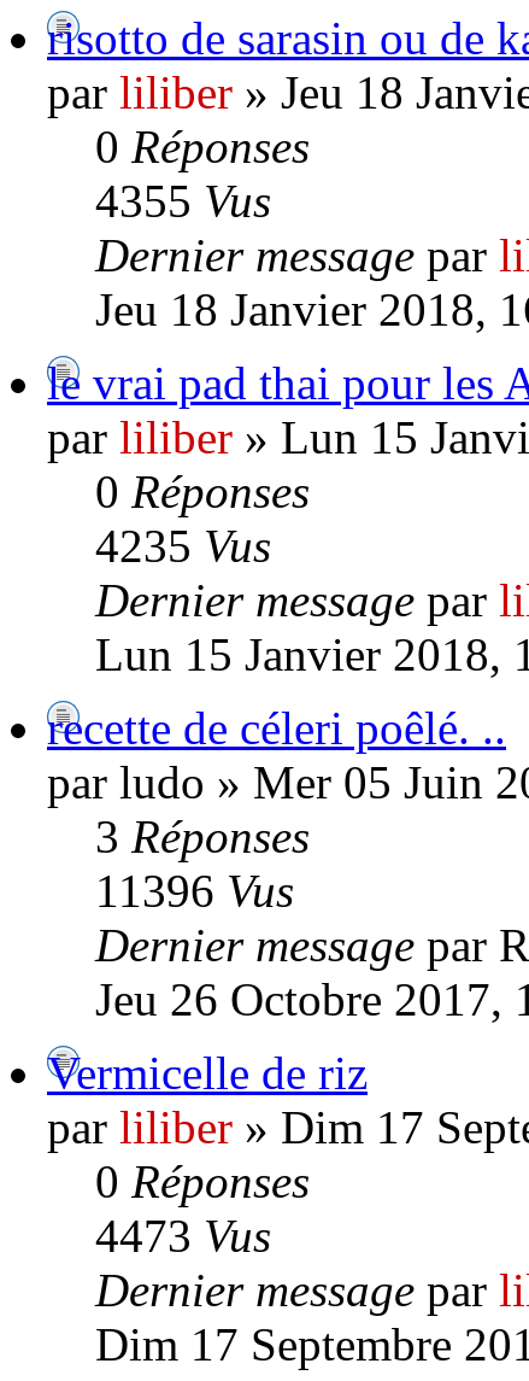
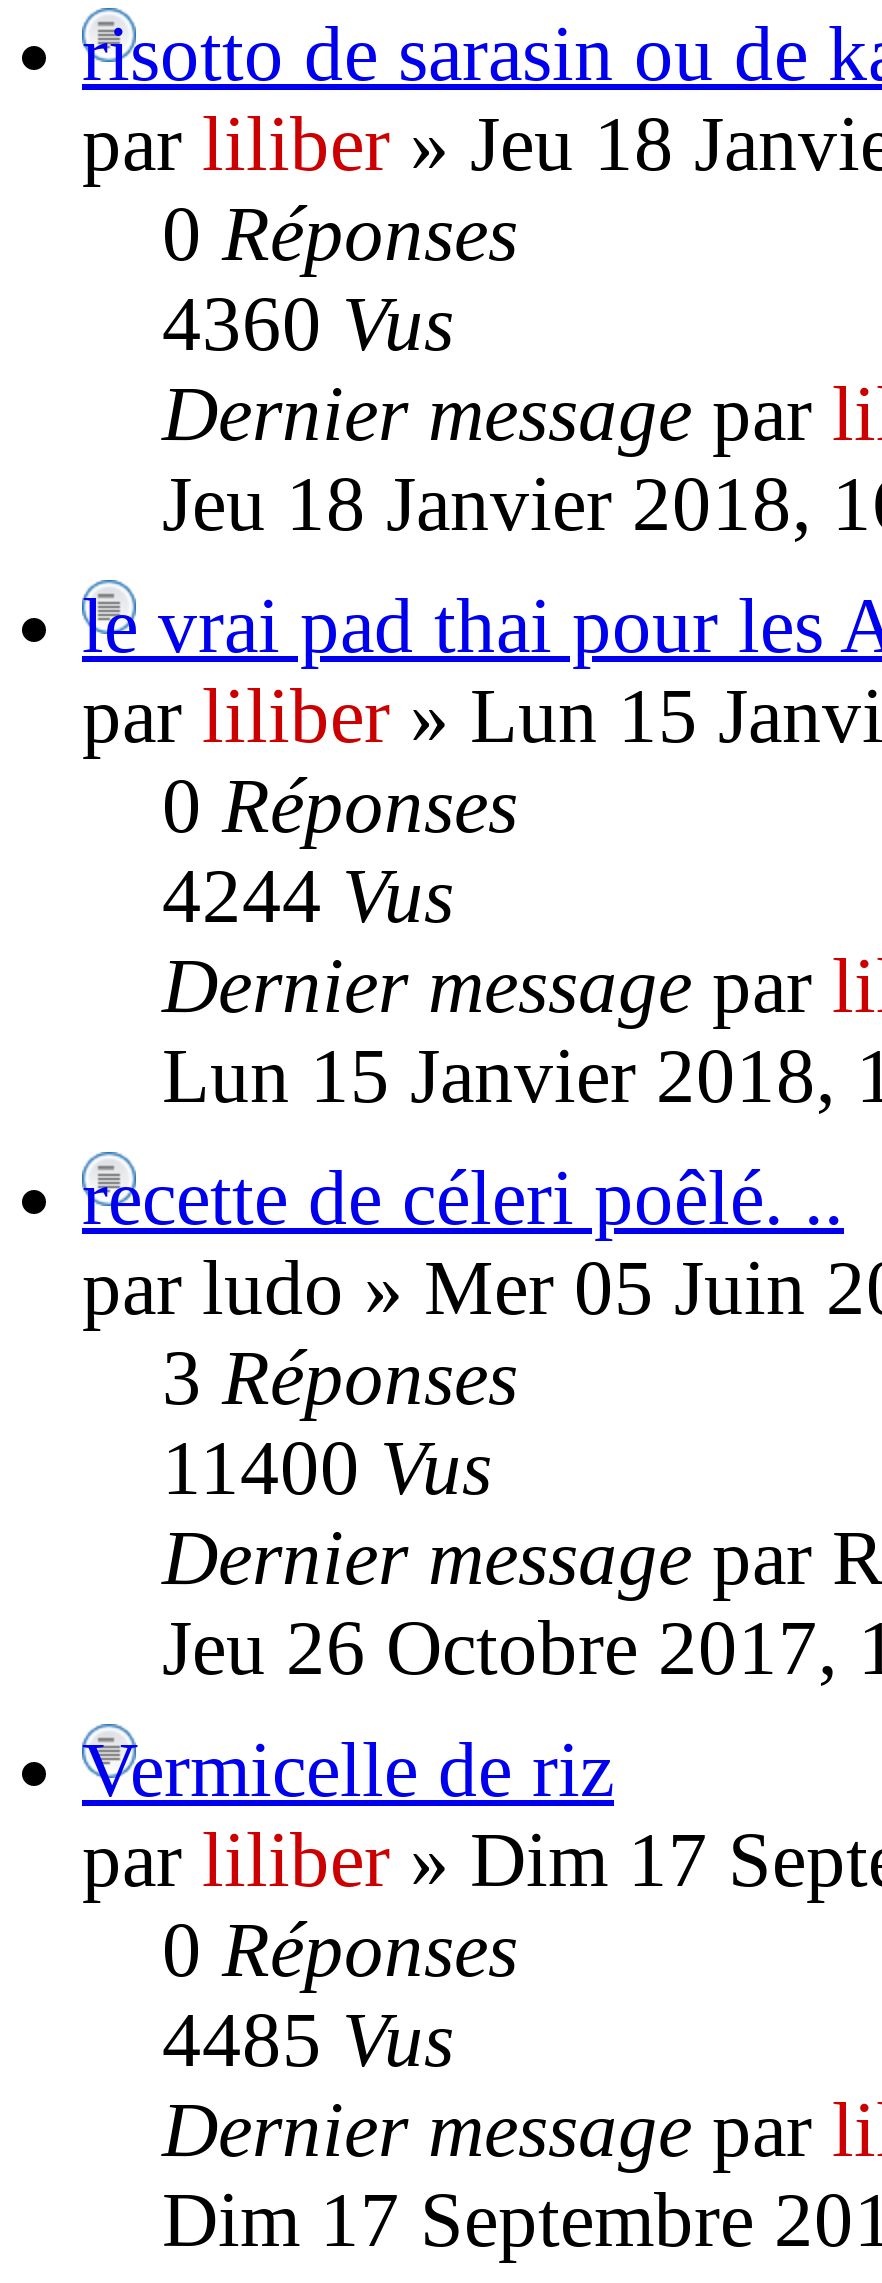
- 4355 Vus
+ 4360 Vus

- 4235 Vus
+ 4244 Vus

- 11396 Vus
+ 11400 Vus

- 4473 Vus
+ 4485 Vus
